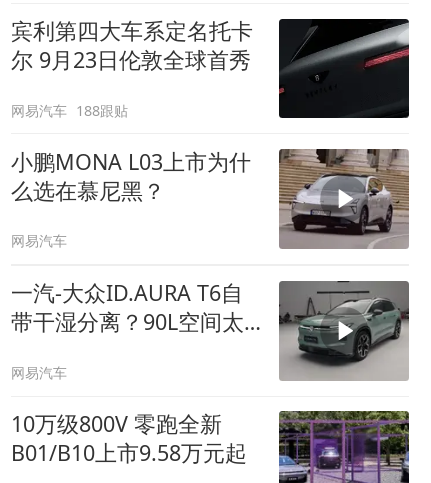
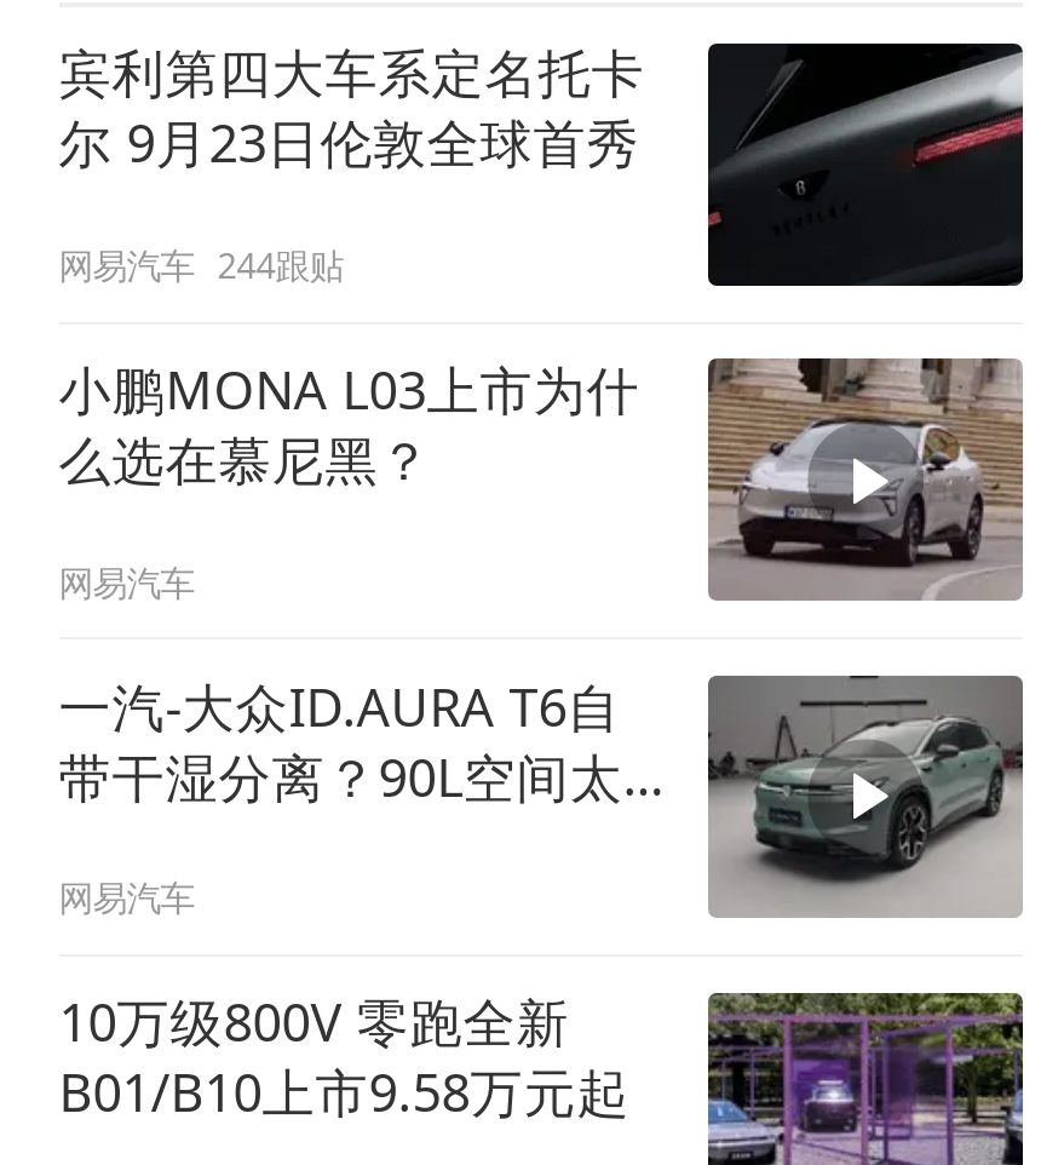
- 网易汽车 188跟贴
+ 网易汽车 244跟贴
